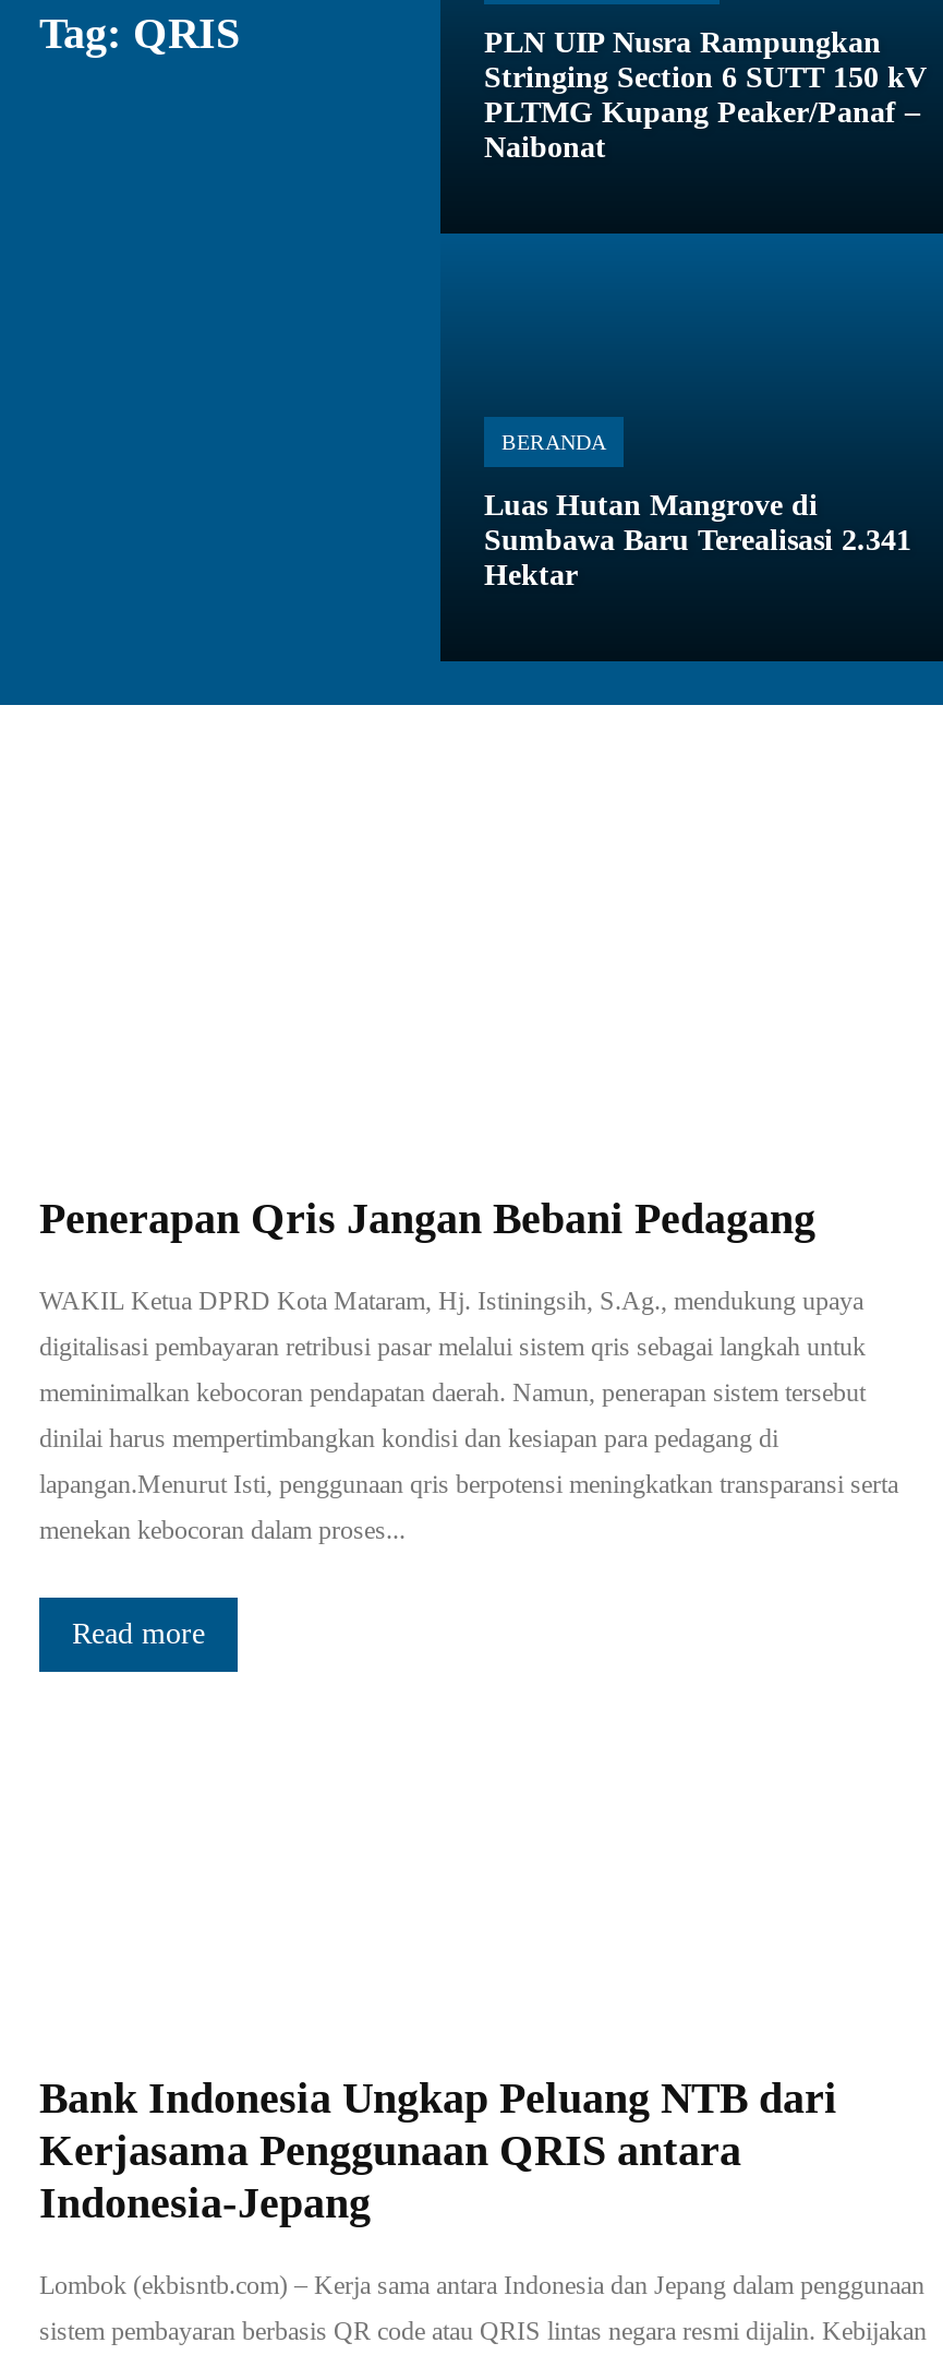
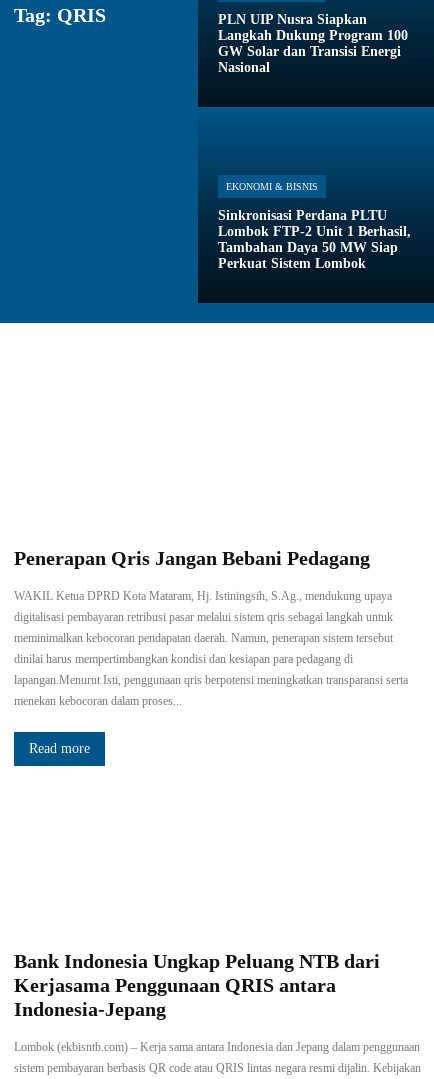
- PLN UIP Nusra Rampungkan
- Stringing Section 6 SUTT 150 kV
- PLTMG Kupang Peaker/Panaf –
- Naibonat
+ PLN UIP Nusra Siapkan
+ Langkah Dukung Program 100
+ GW Solar dan Transisi Energi
+ Nasional

- BERANDA
+ EKONOMI & BISNIS

- Luas Hutan Mangrove di
- Sumbawa Baru Terealisasi 2.341
- Hektar
+ Sinkronisasi Perdana PLTU
+ Lombok FTP-2 Unit 1 Berhasil,
+ Tambahan Daya 50 MW Siap
+ Perkuat Sistem Lombok
